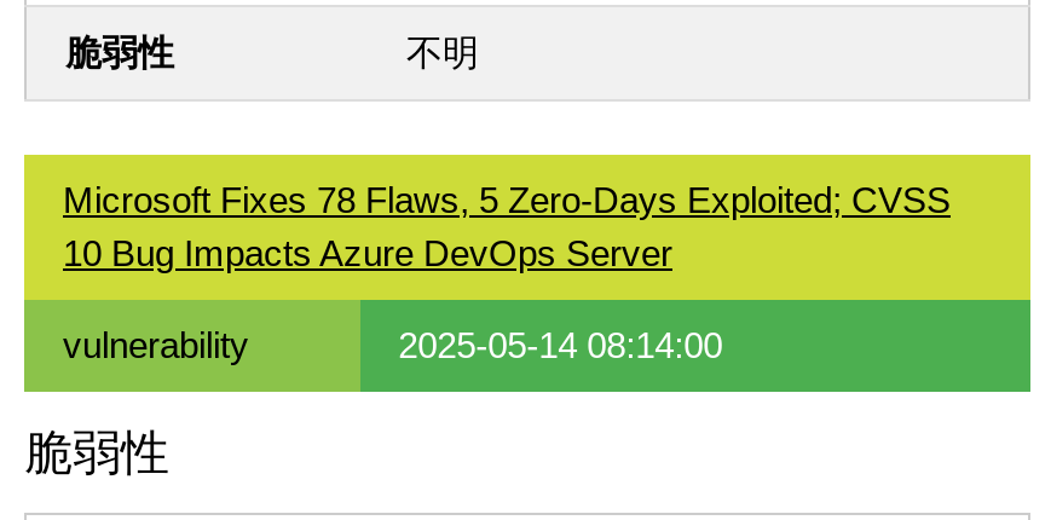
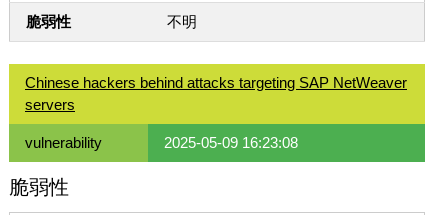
- Microsoft Fixes 78 Flaws, 5 Zero-Days Exploited; CVSS
- 10 Bug Impacts Azure DevOps Server
+ Chinese hackers behind attacks targeting SAP NetWeaver
+ servers

- 2025-05-14 08:14:00
+ 2025-05-09 16:23:08
